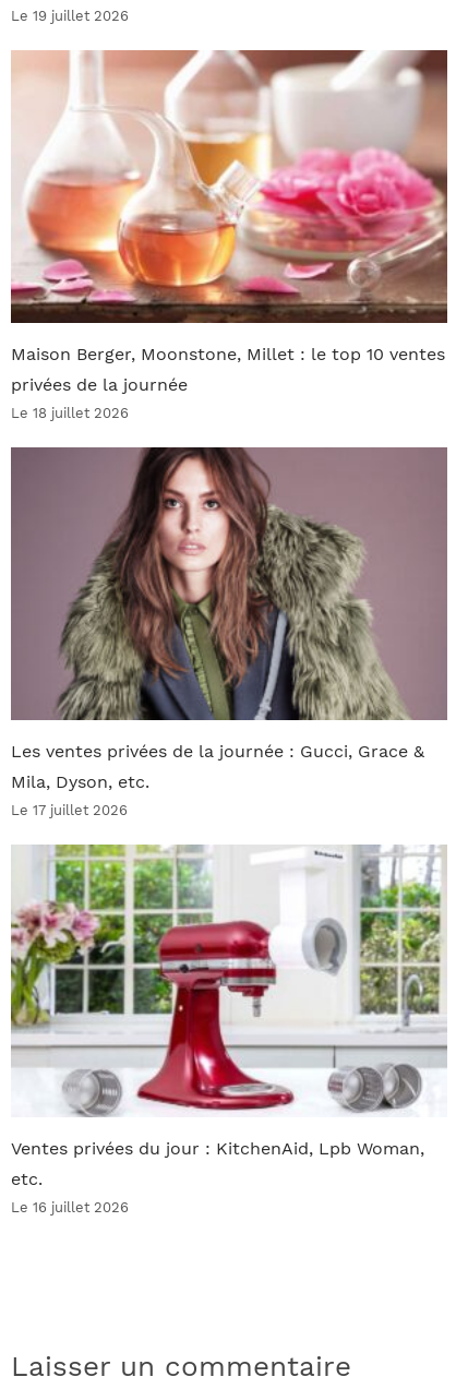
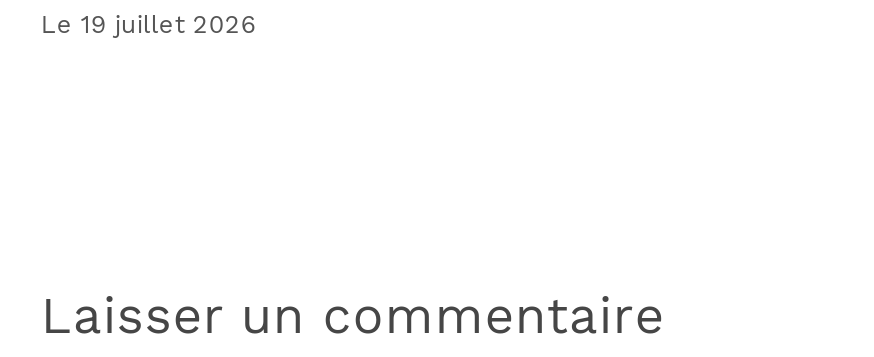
- [image]
- Maison Berger, Moonstone, Millet : le top 10 ventes
- privées de la journée
- Le 18 juillet 2026

- [image]
- Les ventes privées de la journée : Gucci, Grace &
- Mila, Dyson, etc.
- Le 17 juillet 2026

- [image]
- Ventes privées du jour : KitchenAid, Lpb Woman,
- etc.
- Le 16 juillet 2026
